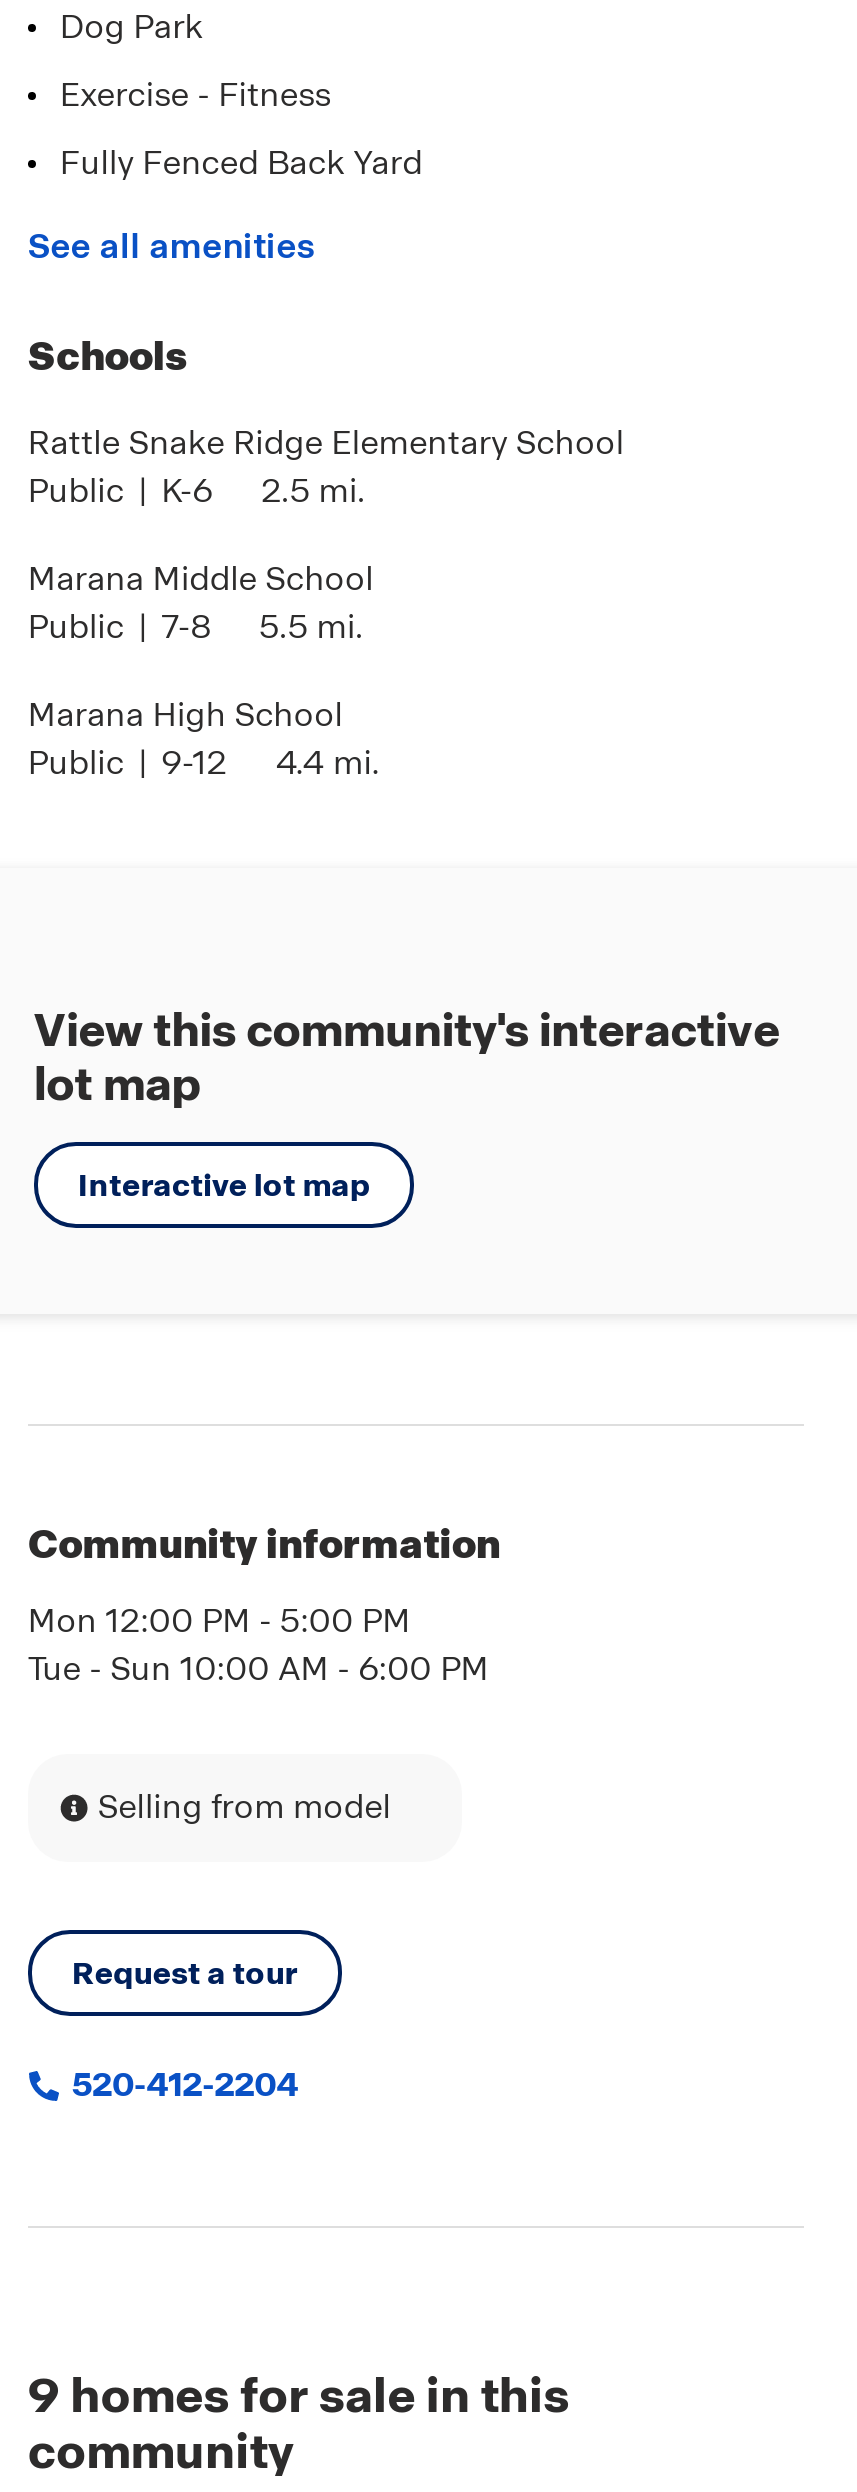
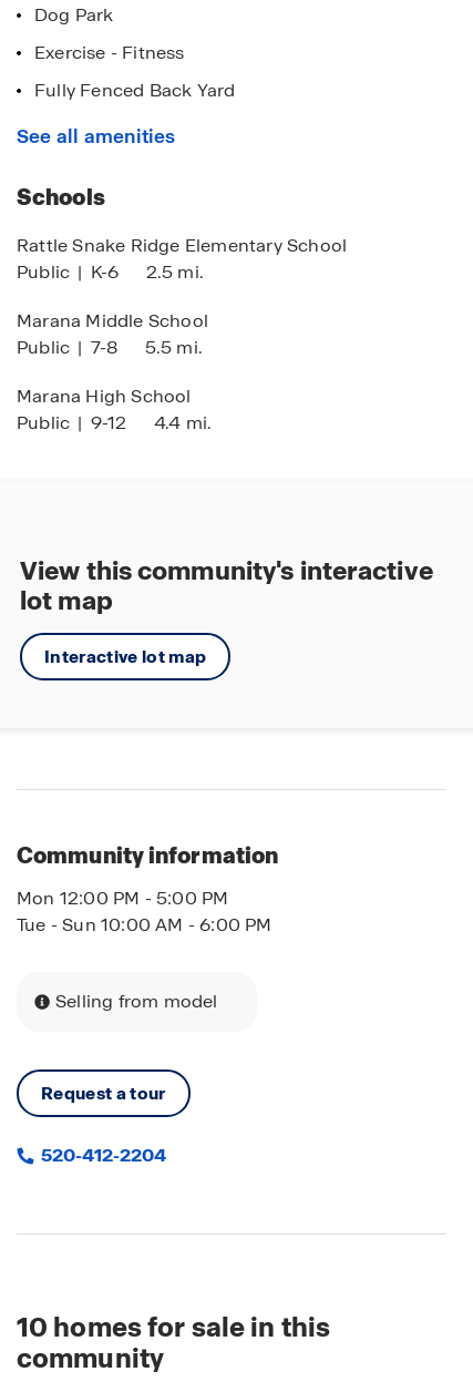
- 9 homes for sale in this
+ 10 homes for sale in this
